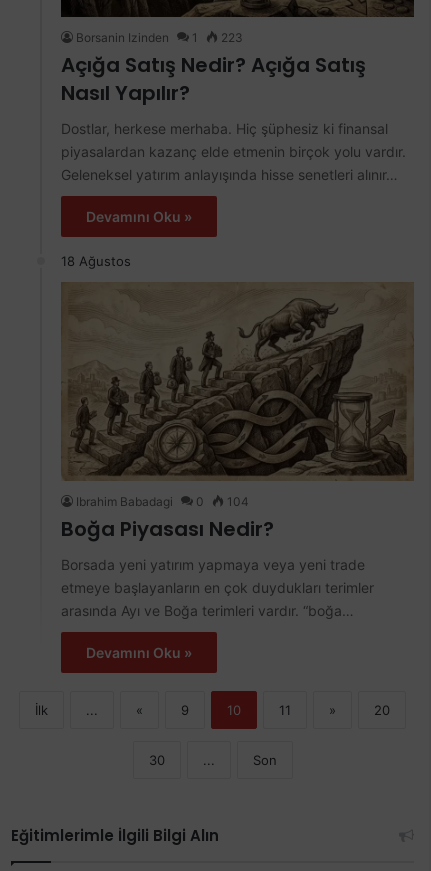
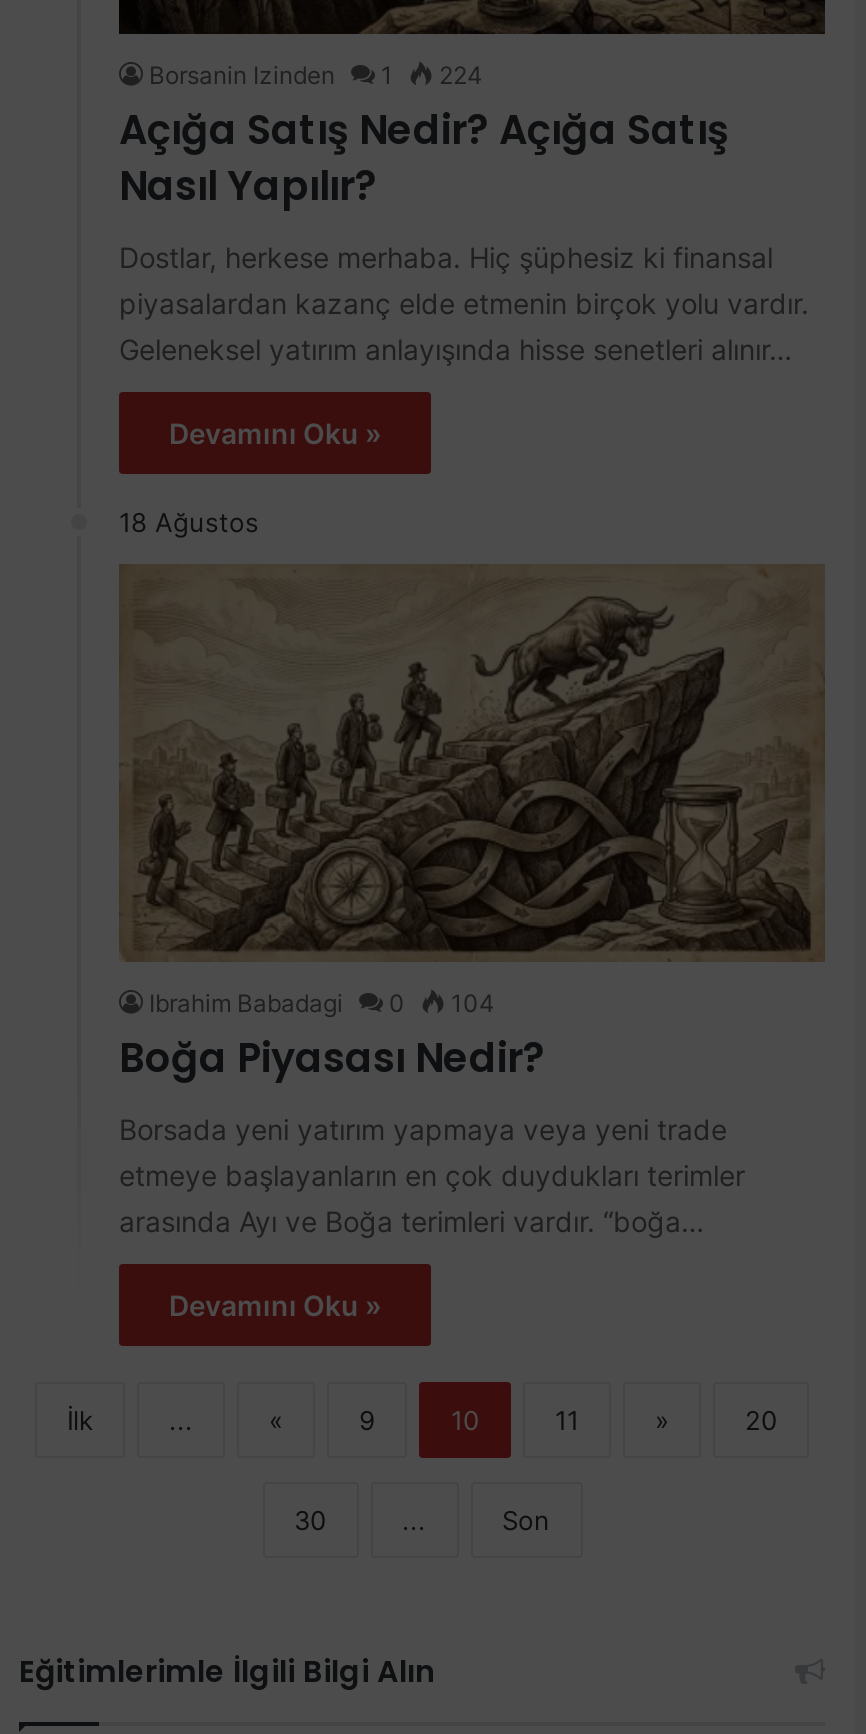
- Borsanin Izinden 1 223
+ Borsanin Izinden 1 224
